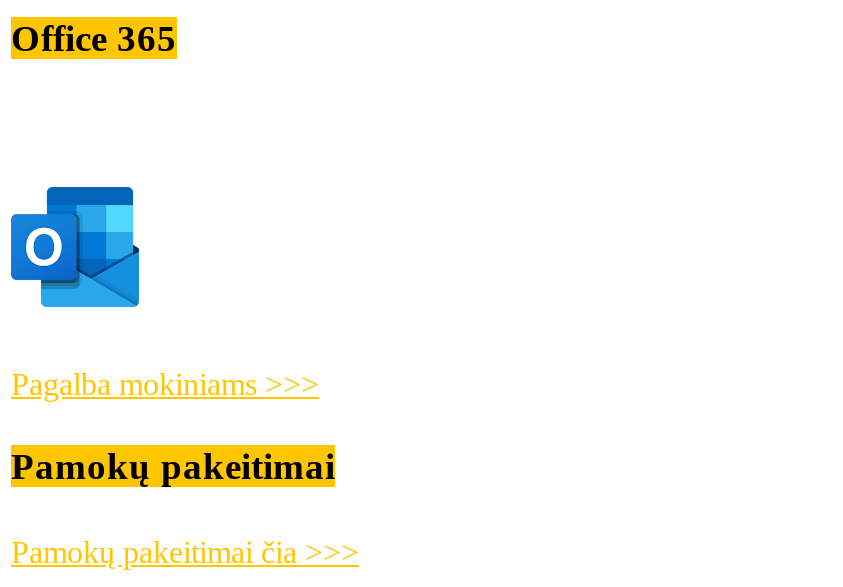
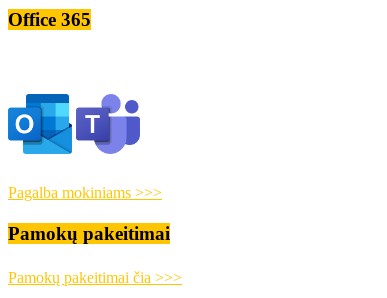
+ [image]
